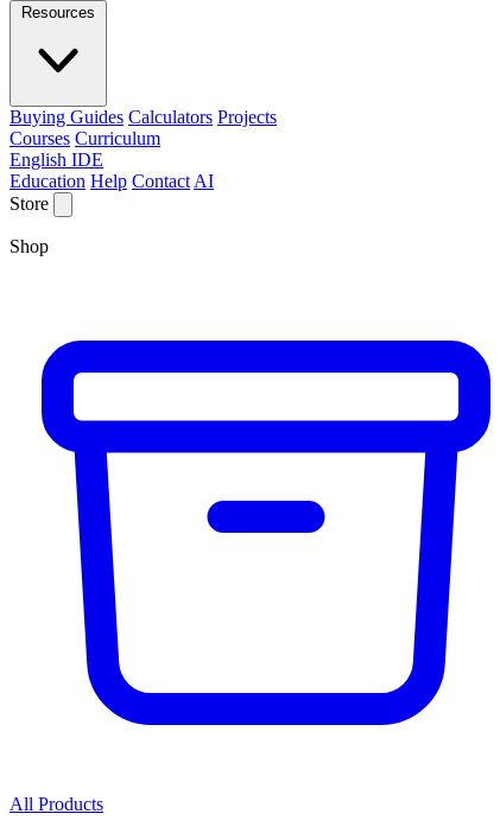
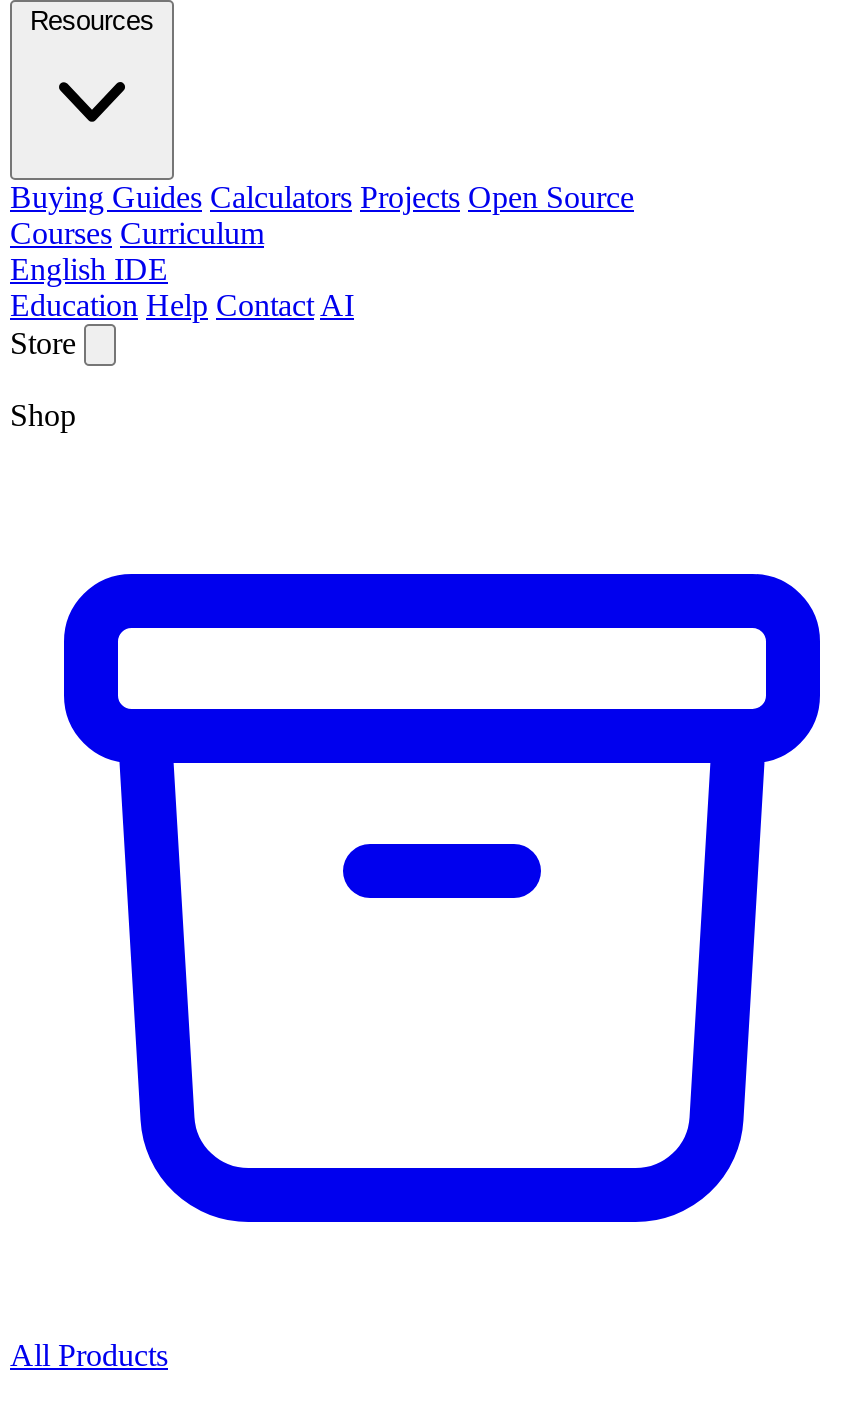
- Buying Guides Calculators Projects
+ Buying Guides Calculators Projects Open Source
